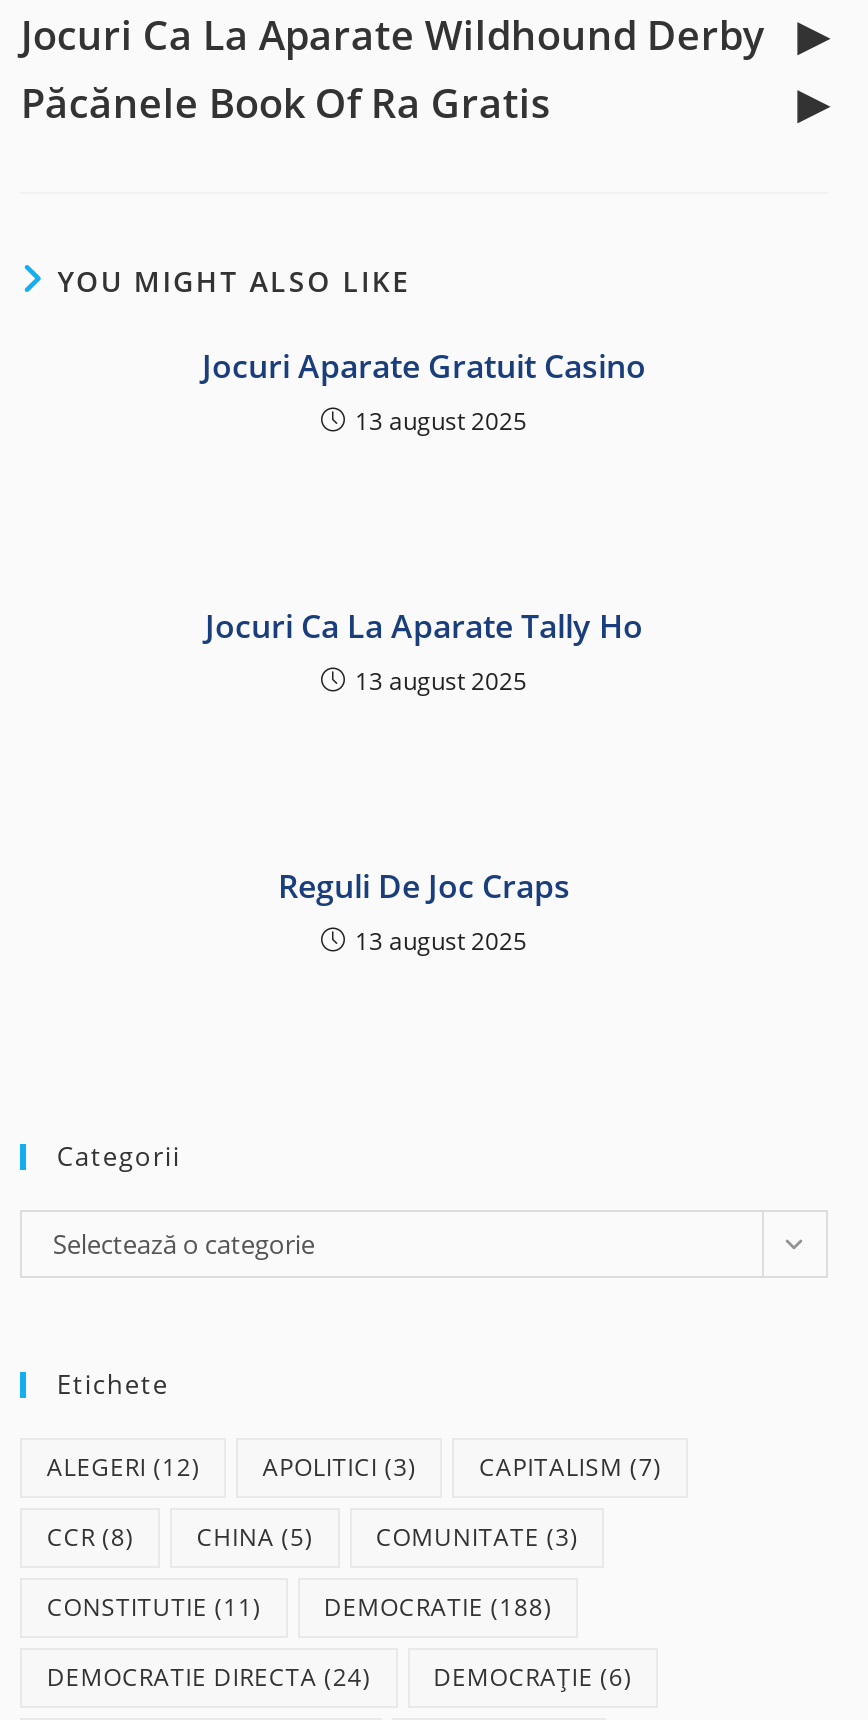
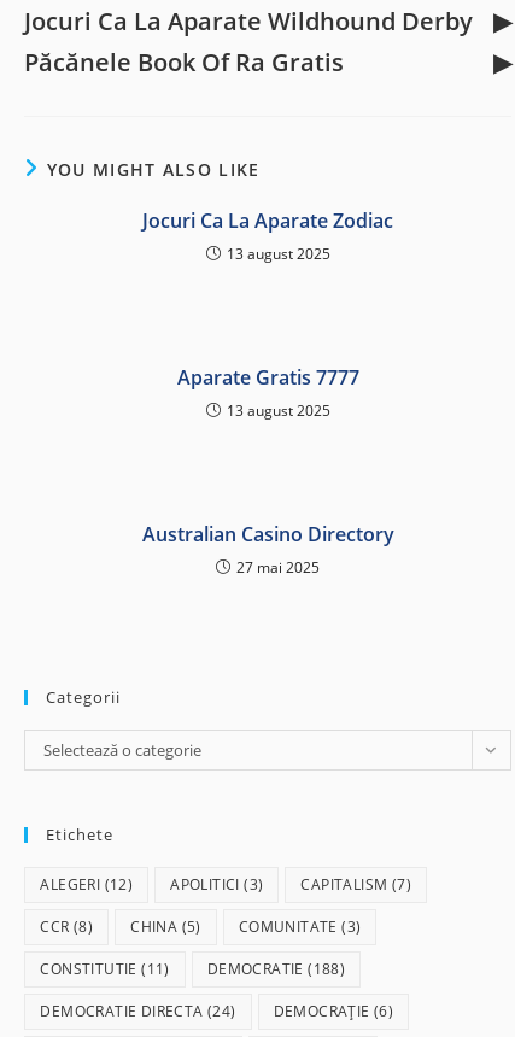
- Jocuri Aparate Gratuit Casino
+ Jocuri Ca La Aparate Zodiac

- Jocuri Ca La Aparate Tally Ho
+ Aparate Gratis 7777

- Reguli De Joc Craps
- 13 august 2025
+ Australian Casino Directory
+ 27 mai 2025
